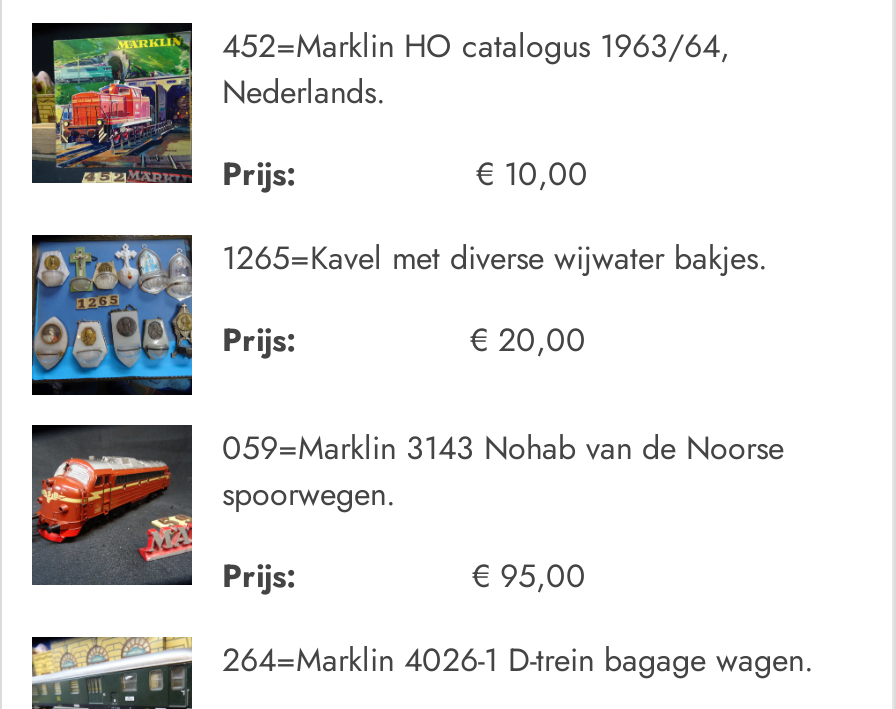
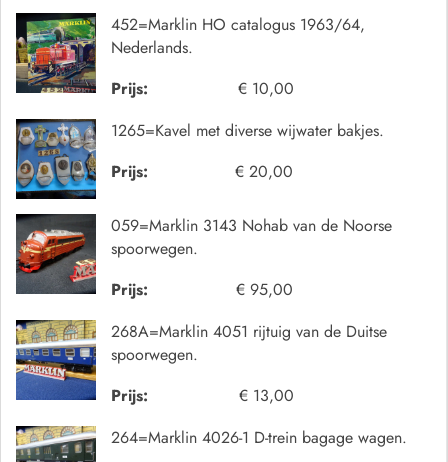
+ [image]
+ 268A=Marklin 4051 rijtuig van de Duitse
+ spoorwegen.
+ Prijs:
+ € 13,00
